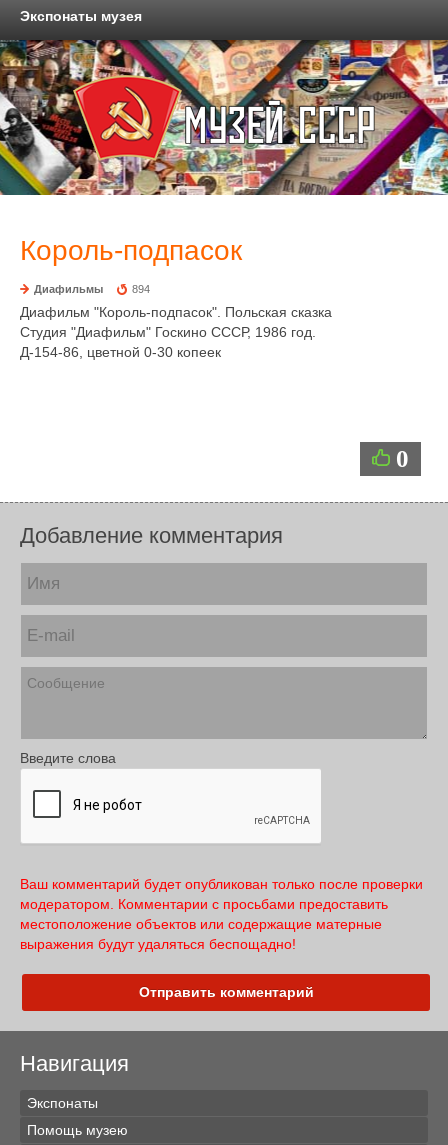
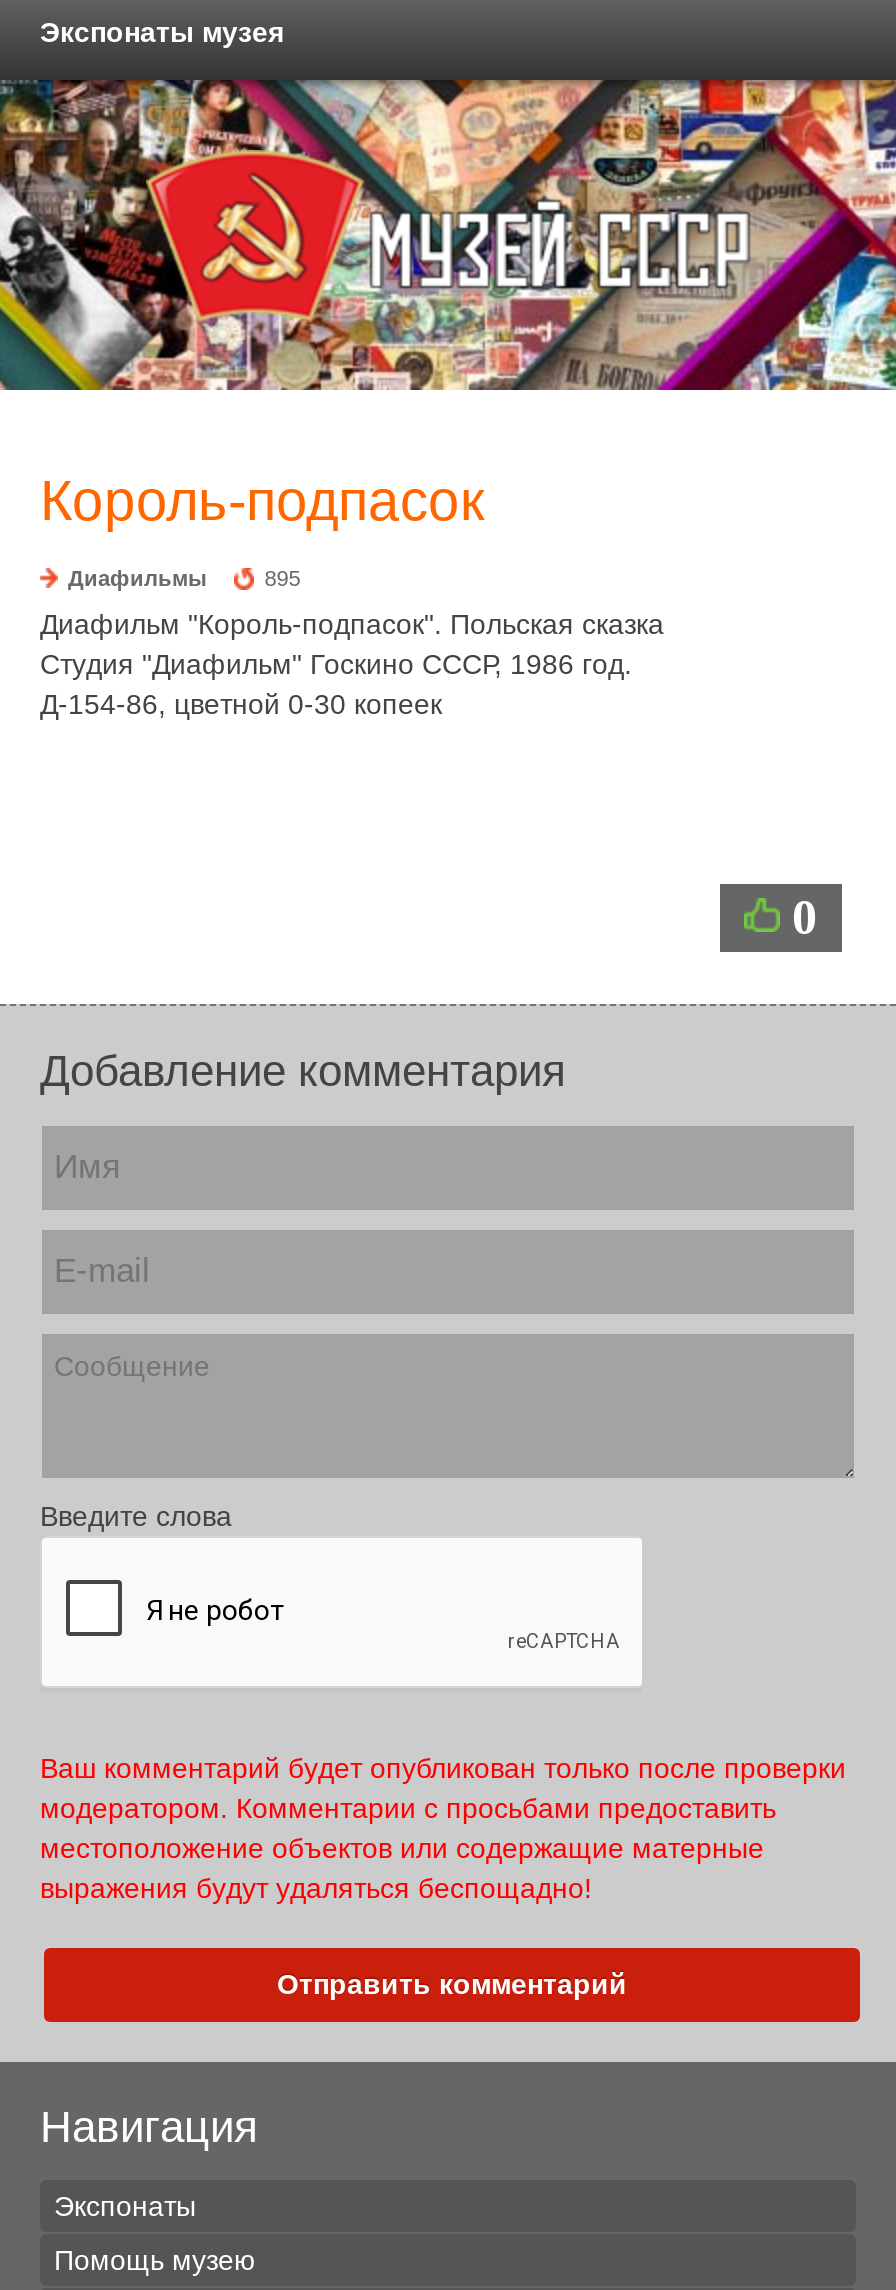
- 894
+ 895
